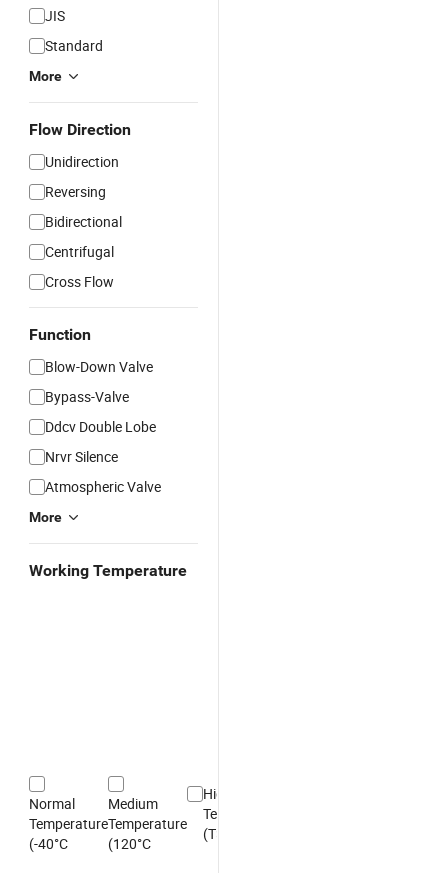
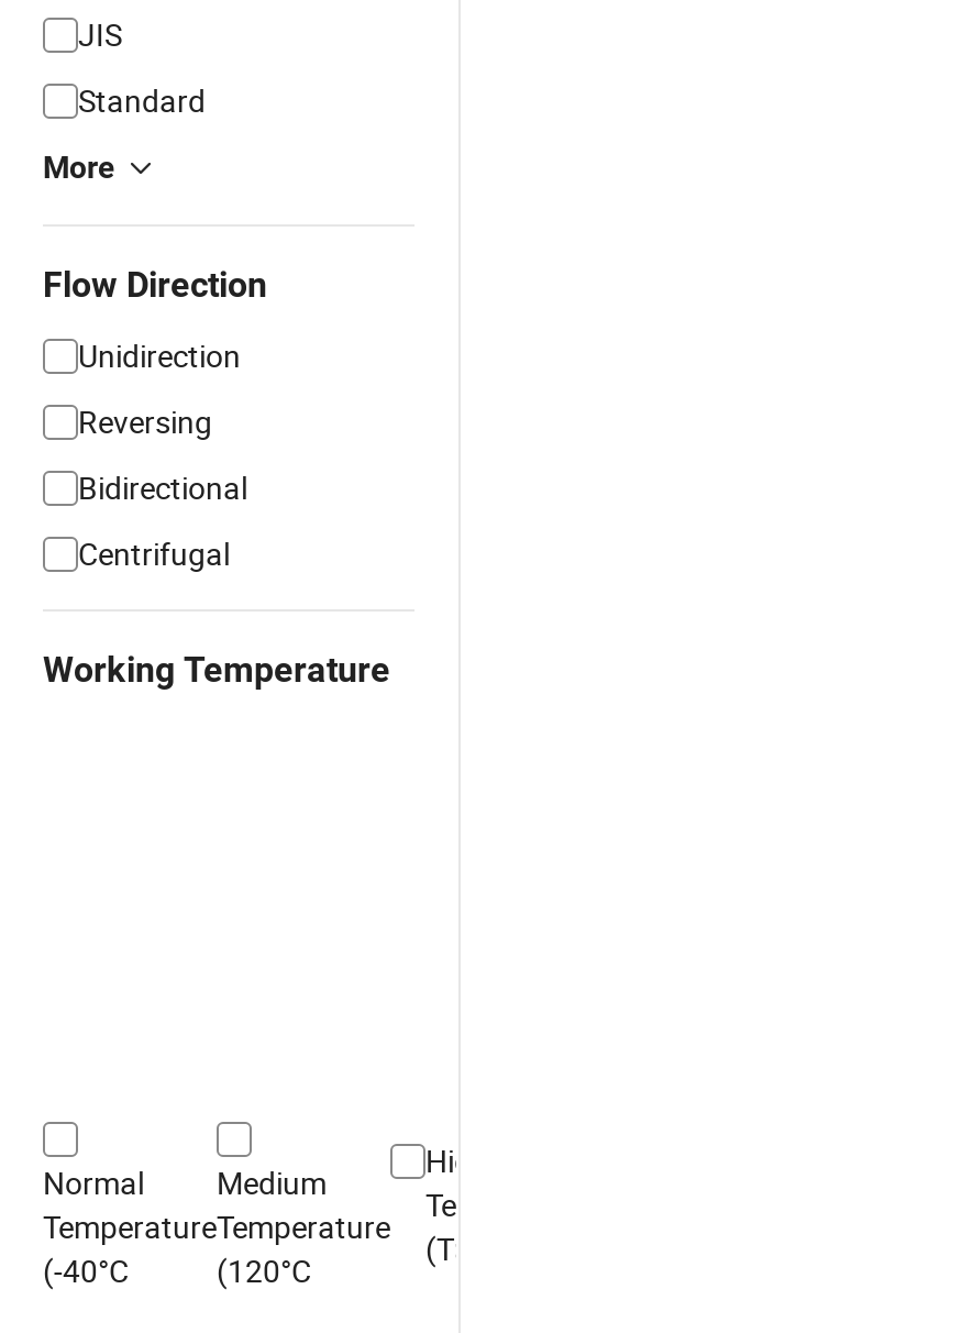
- Cross Flow
- Function
- Blow-Down Valve
- Bypass-Valve
- Ddcv Double Lobe
- Nrvr Silence
- Atmospheric Valve
- More
